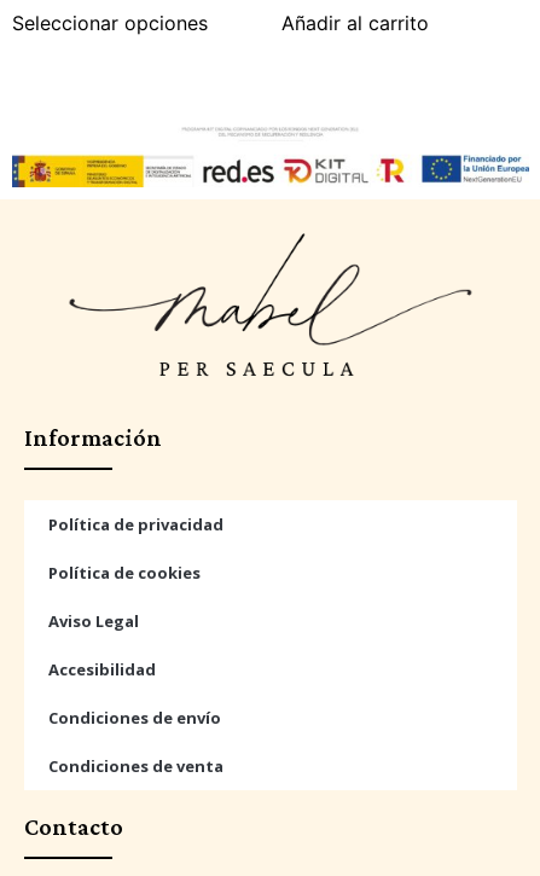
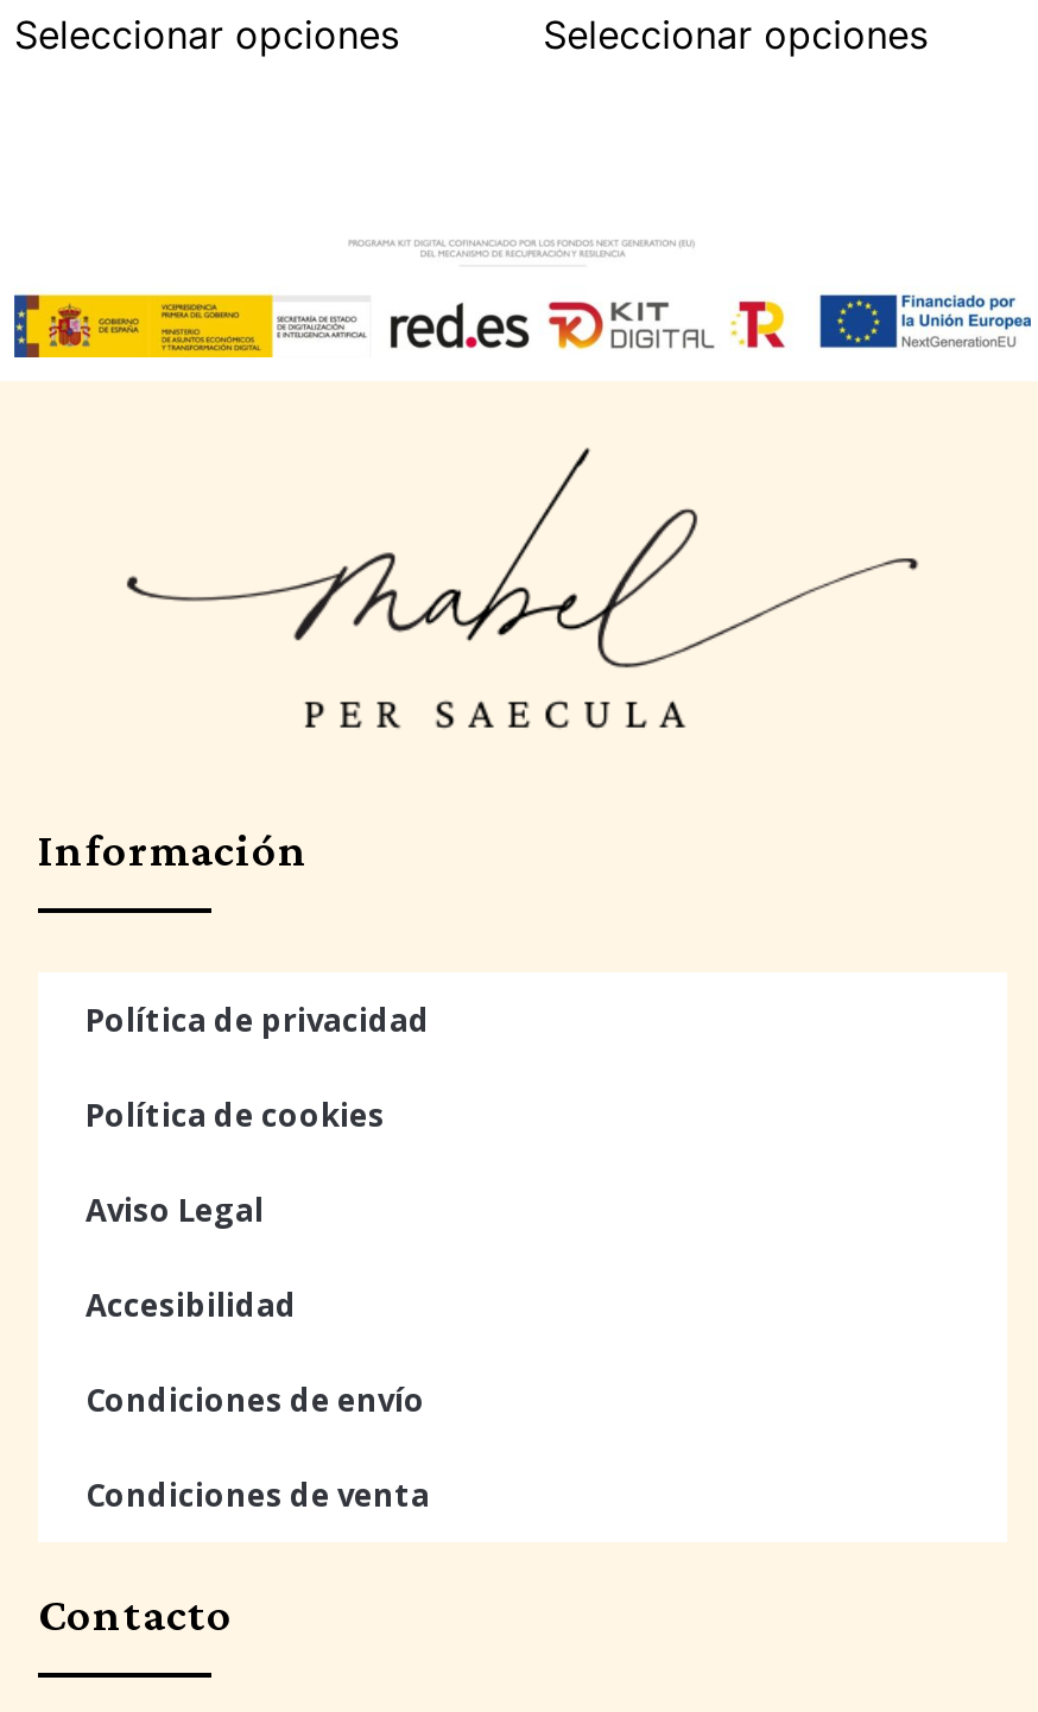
- Añadir al carrito
+ Seleccionar opciones
